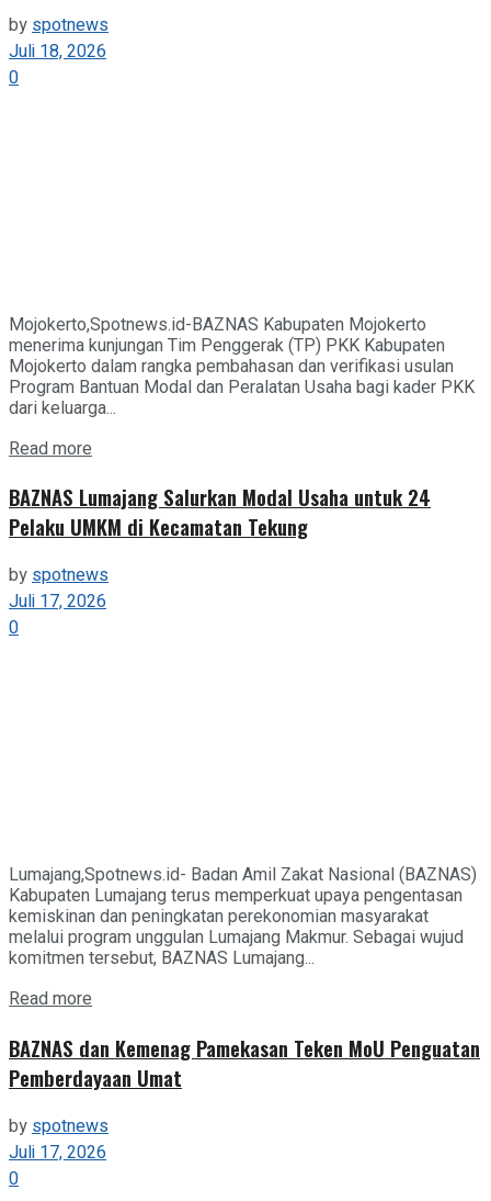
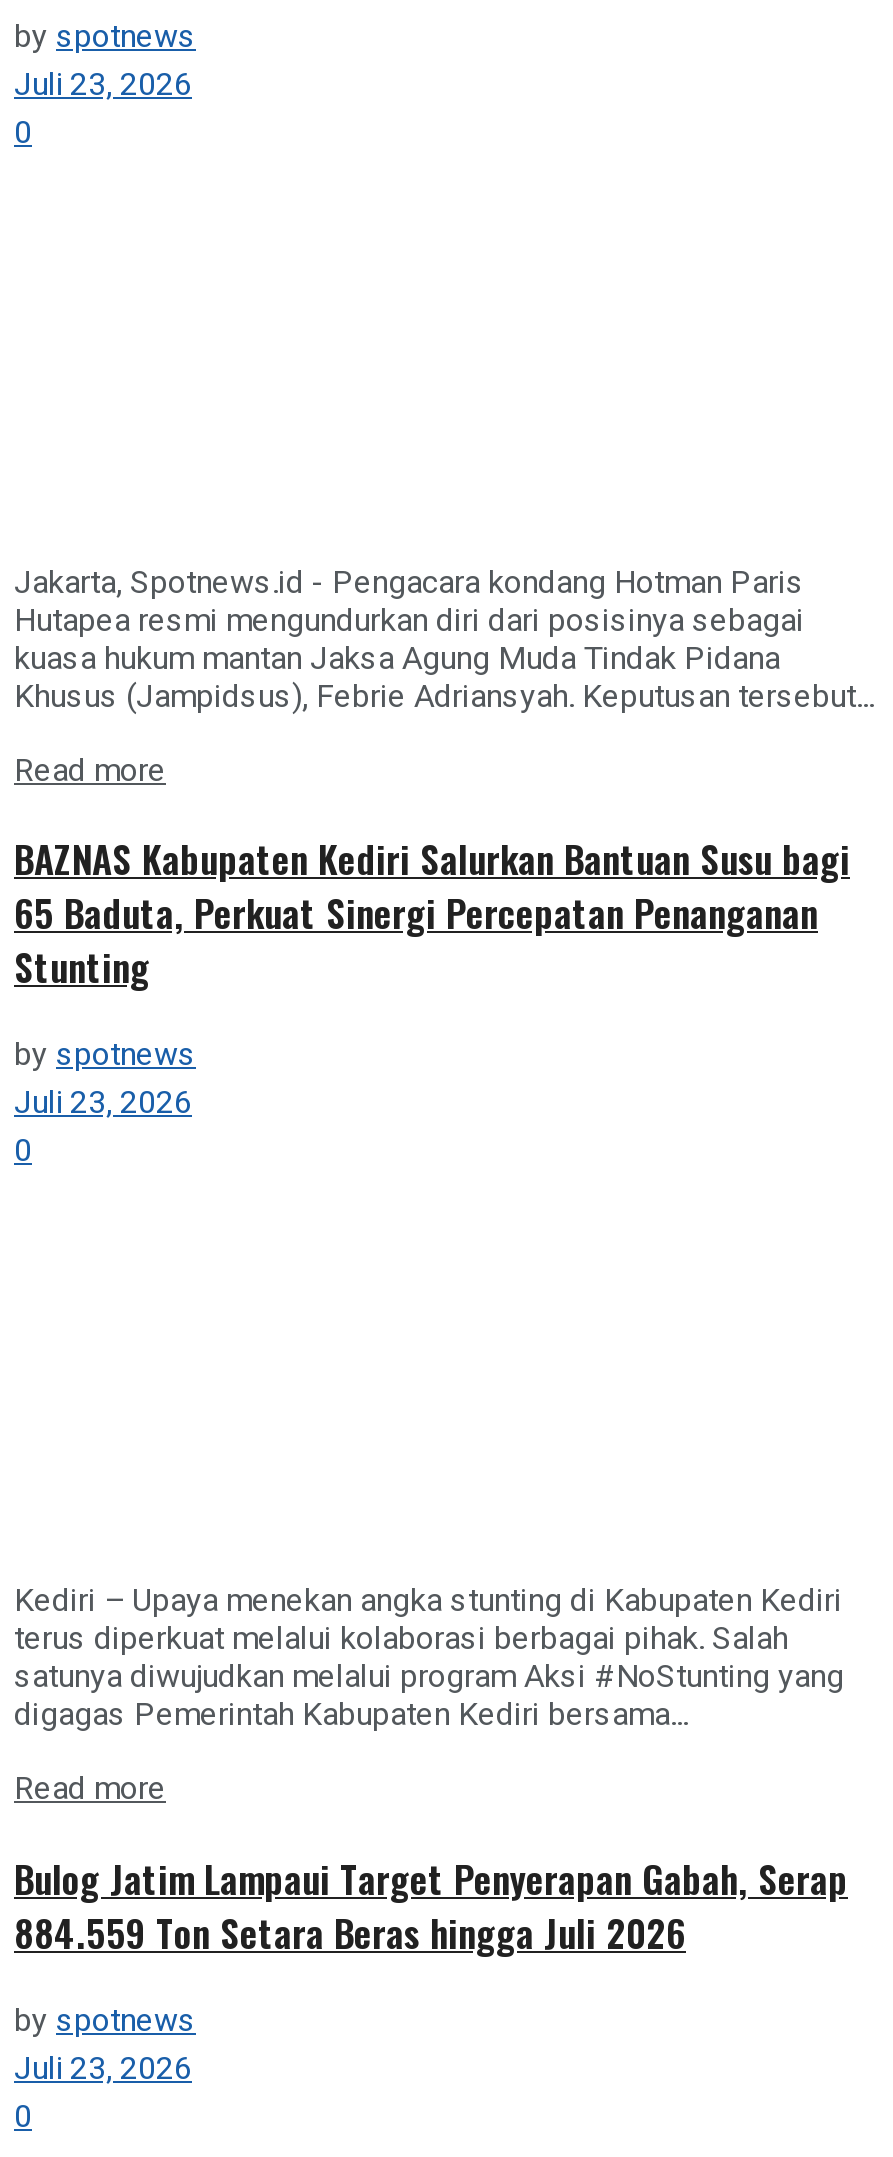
- Juli 18, 2026
+ Juli 23, 2026

- Mojokerto,Spotnews.id-BAZNAS Kabupaten Mojokerto
- menerima kunjungan Tim Penggerak (TP) PKK Kabupaten
- Mojokerto dalam rangka pembahasan dan verifikasi usulan
- Program Bantuan Modal dan Peralatan Usaha bagi kader PKK
- dari keluarga...
+ Jakarta, Spotnews.id - Pengacara kondang Hotman Paris
+ Hutapea resmi mengundurkan diri dari posisinya sebagai
+ kuasa hukum mantan Jaksa Agung Muda Tindak Pidana
+ Khusus (Jampidsus), Febrie Adriansyah. Keputusan tersebut...

- BAZNAS Lumajang Salurkan Modal Usaha untuk 24
- Pelaku UMKM di Kecamatan Tekung
+ BAZNAS Kabupaten Kediri Salurkan Bantuan Susu bagi
+ 65 Baduta, Perkuat Sinergi Percepatan Penanganan
+ Stunting

- Juli 17, 2026
+ Juli 23, 2026

- Lumajang,Spotnews.id- Badan Amil Zakat Nasional (BAZNAS)
- Kabupaten Lumajang terus memperkuat upaya pengentasan
- kemiskinan dan peningkatan perekonomian masyarakat
- melalui program unggulan Lumajang Makmur. Sebagai wujud
- komitmen tersebut, BAZNAS Lumajang...
+ Kediri – Upaya menekan angka stunting di Kabupaten Kediri
+ terus diperkuat melalui kolaborasi berbagai pihak. Salah
+ satunya diwujudkan melalui program Aksi #NoStunting yang
+ digagas Pemerintah Kabupaten Kediri bersama...

- BAZNAS dan Kemenag Pamekasan Teken MoU Penguatan
- Pemberdayaan Umat
+ Bulog Jatim Lampaui Target Penyerapan Gabah, Serap
+ 884.559 Ton Setara Beras hingga Juli 2026

- Juli 17, 2026
+ Juli 23, 2026
